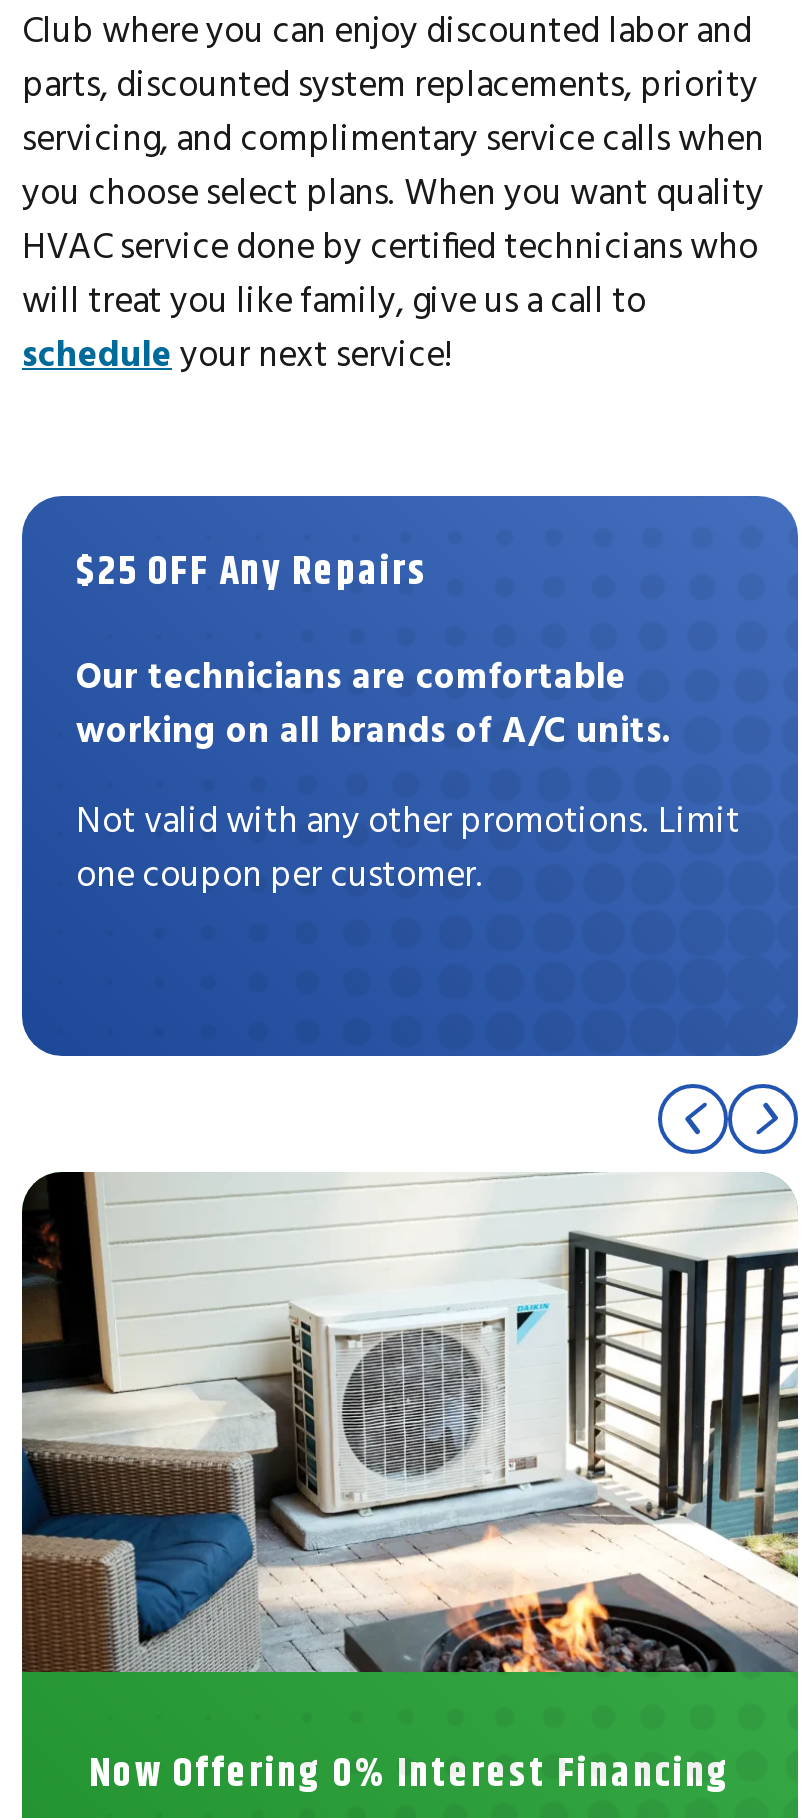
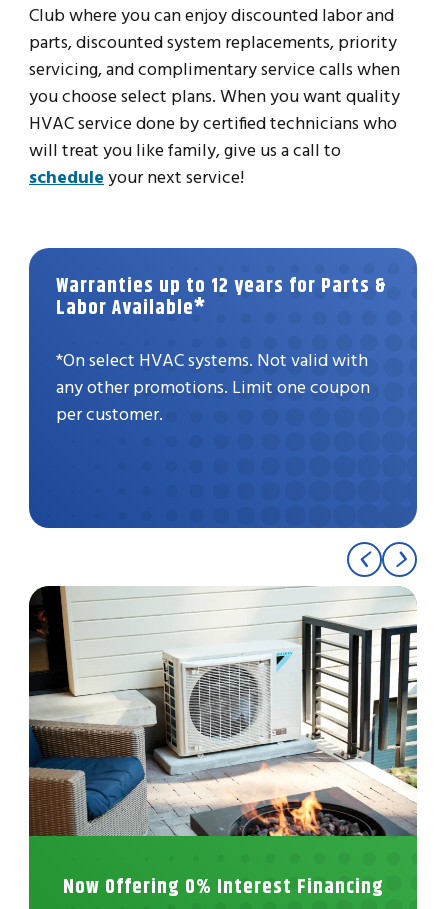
- $25 OFF Any Repairs
- Our technicians are comfortable
- working on all brands of A/C units.
- Not valid with any other promotions. Limit
- one coupon per customer.
+ Warranties up to 12 years for Parts &
+ Labor Available*
+ *On select HVAC systems. Not valid with
+ any other promotions. Limit one coupon
+ per customer.
